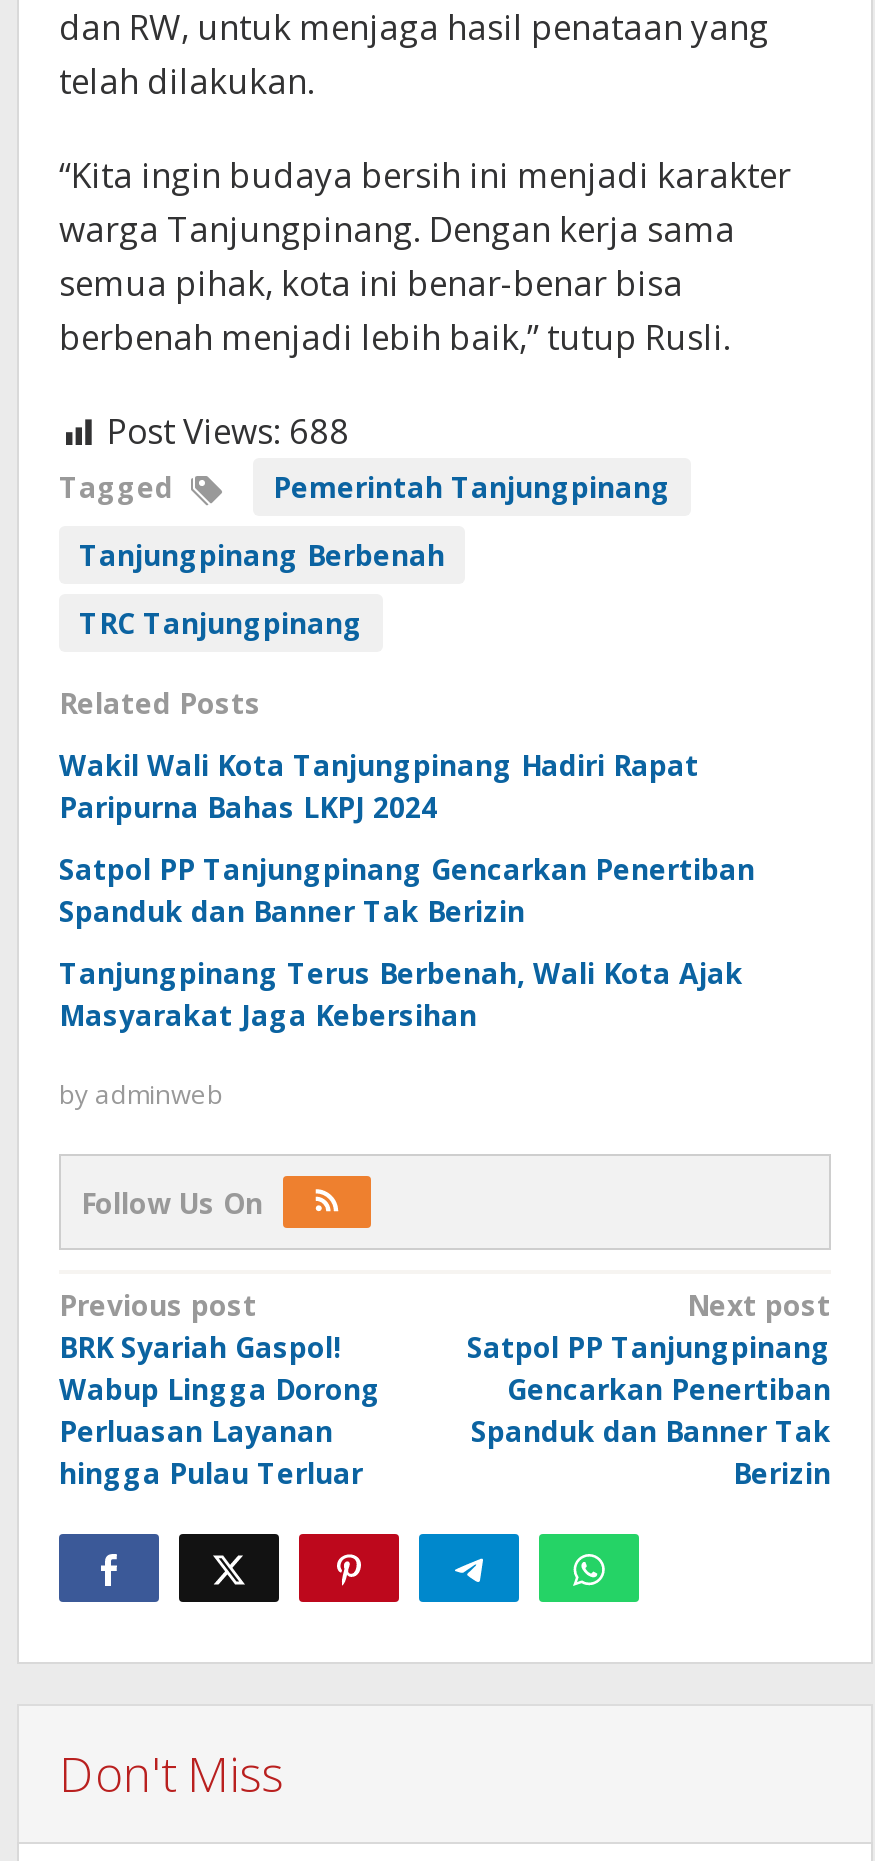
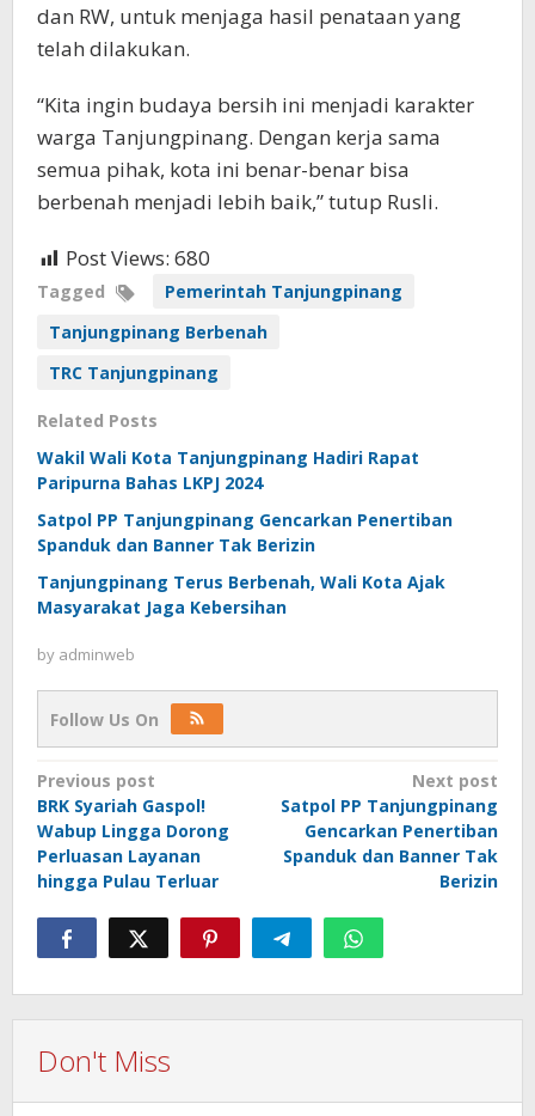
- Post Views: 688
+ Post Views: 680
